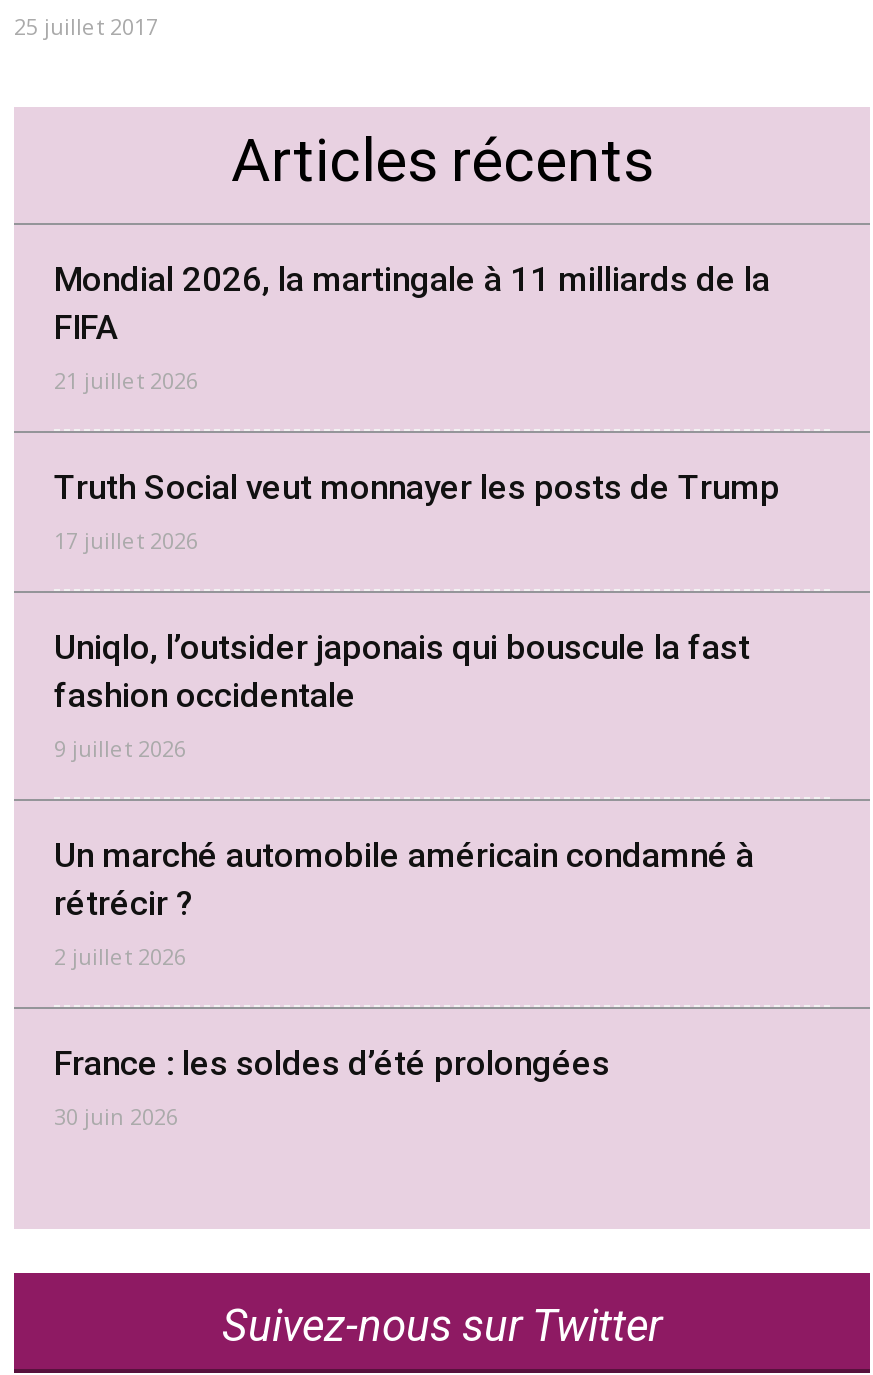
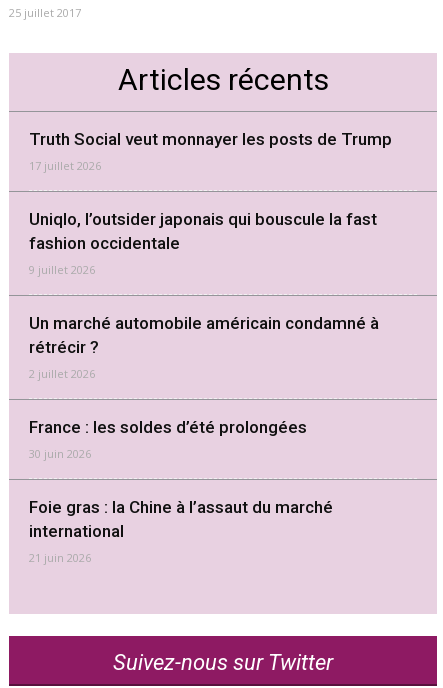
- Mondial 2026, la martingale à 11 milliards de la
- FIFA
- 21 juillet 2026

moved up: Truth Social veut monnayer les posts de Trump | 17 juillet 2026 | Uniqlo, l’outsider japonais qui bouscule la fast | ... | France : les soldes d’été prolongées | 30 juin 2026

+ Foie gras : la Chine à l’assaut du marché
+ international
+ 21 juin 2026
